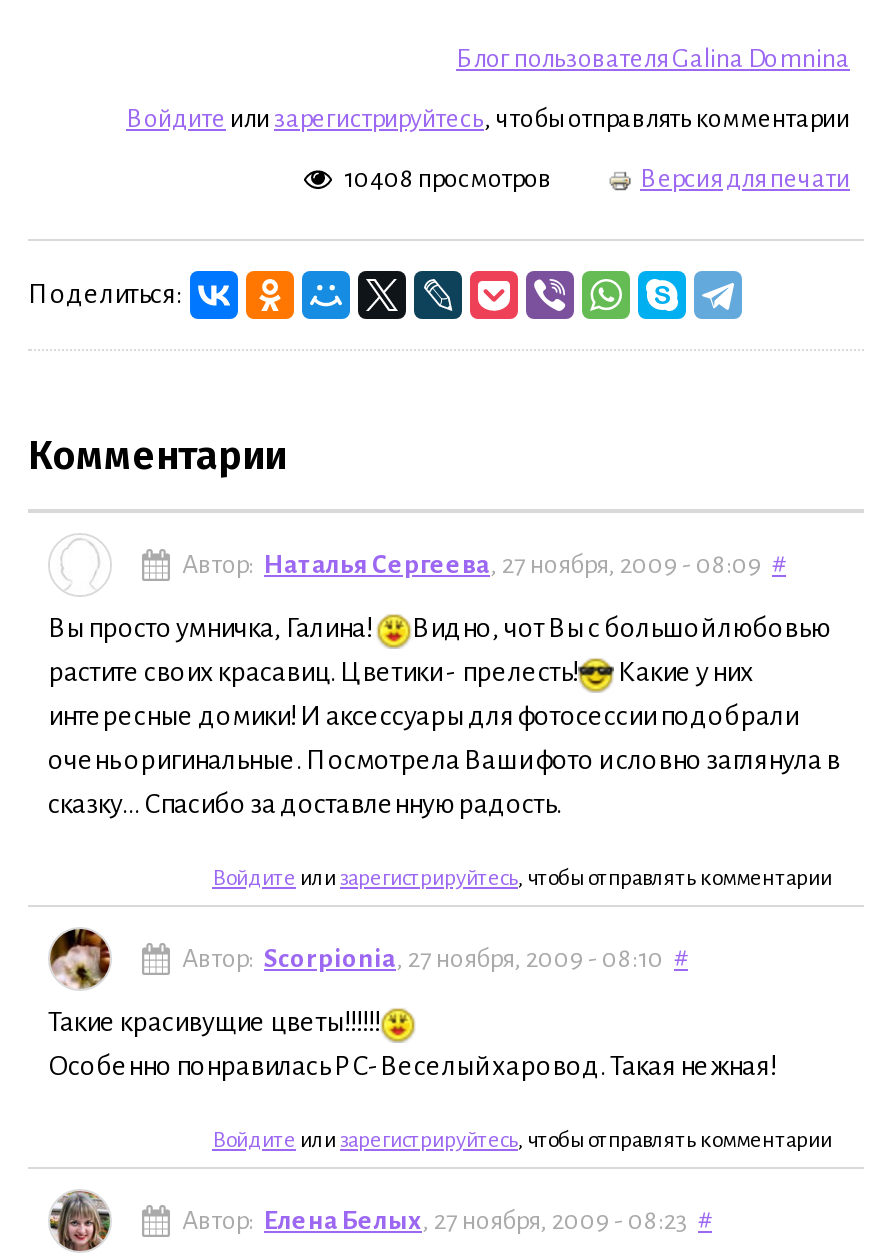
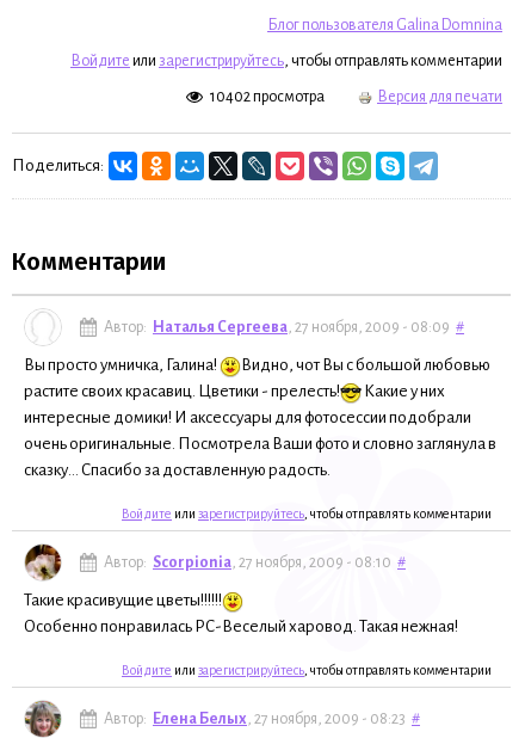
- 10408 просмотров
+ 10402 просмотра
